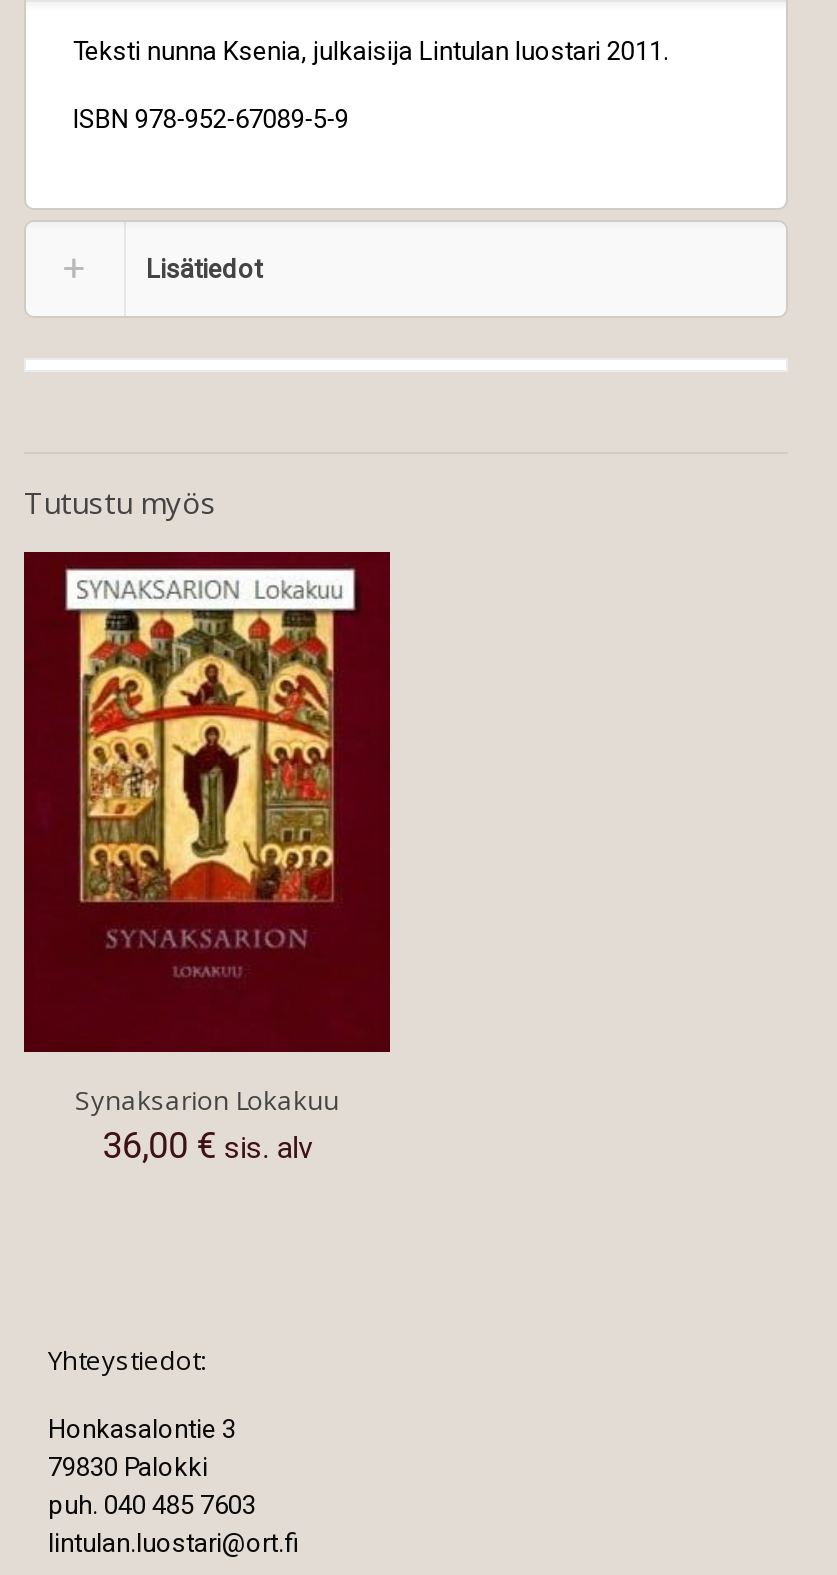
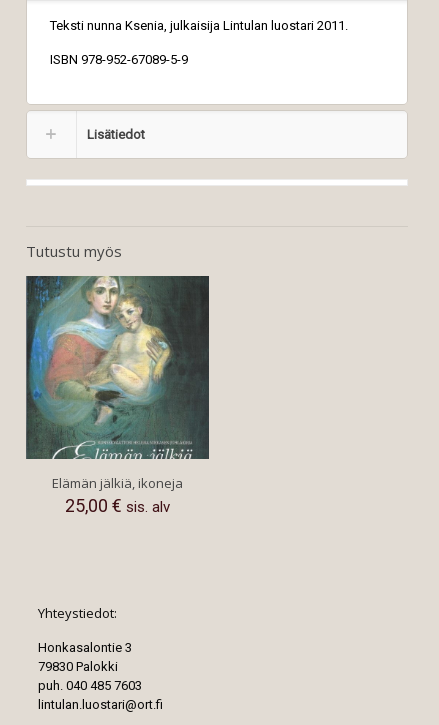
- [image]
- Synaksarion Lokakuu
- 36,00 € sis. alv
+ [image]
+ Elämän jälkiä, ikoneja
+ 25,00 € sis. alv
